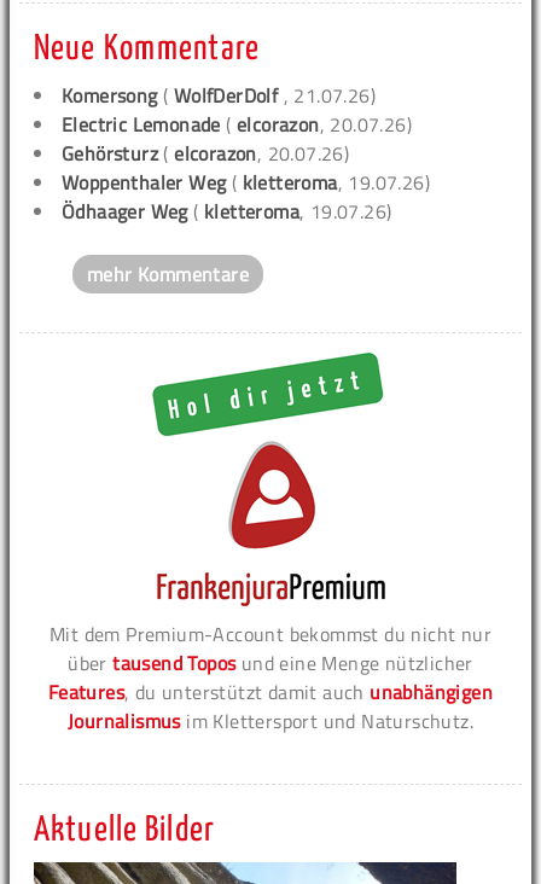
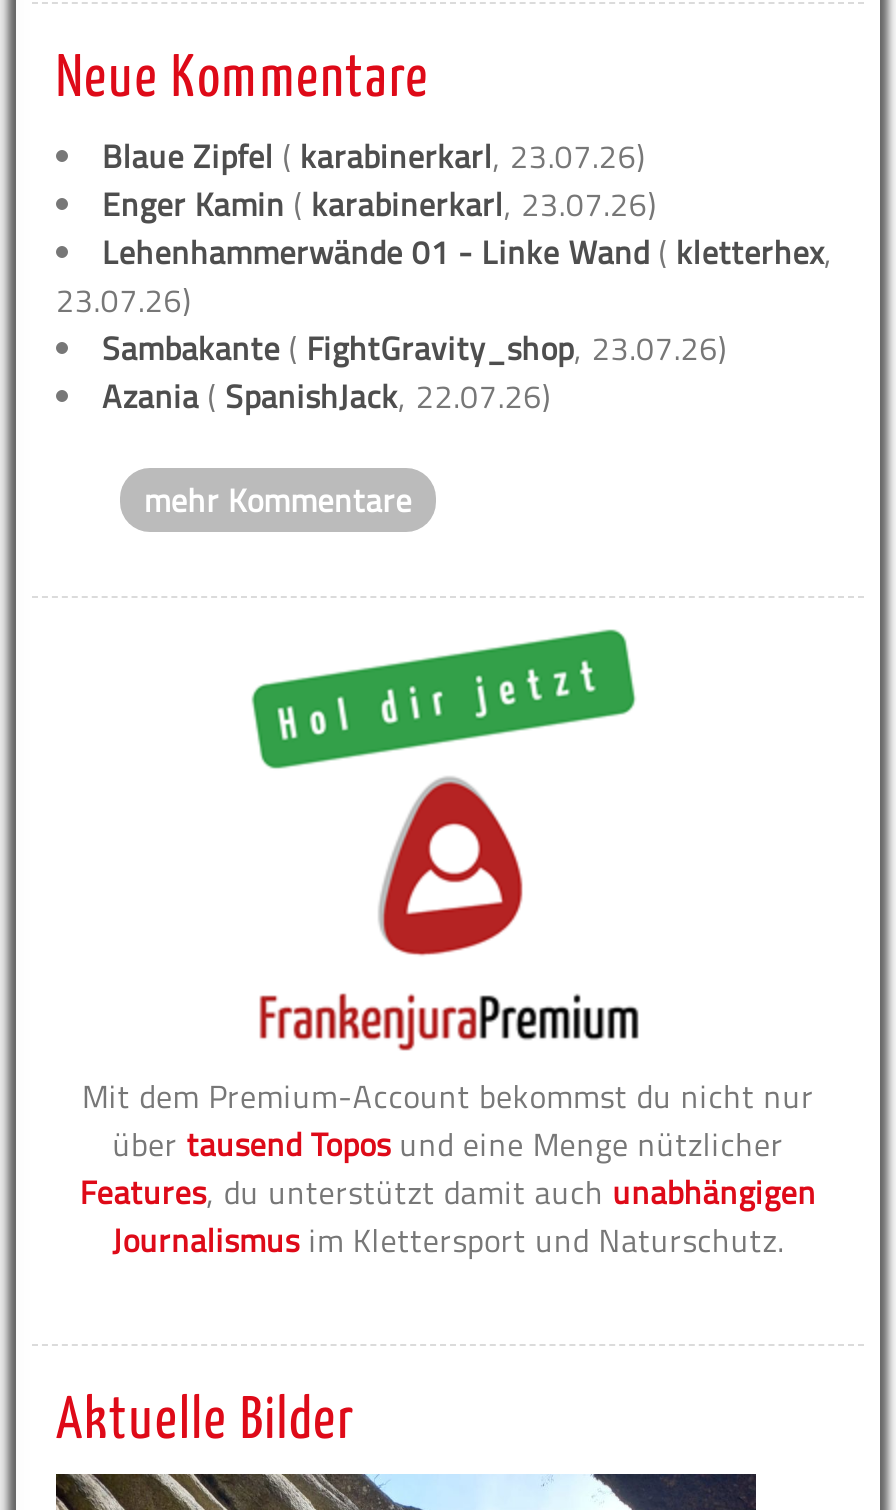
- Komersong (WolfDerDolf, 21.07.26)
- Electric Lemonade (elcorazon, 20.07.26)
- Gehörsturz (elcorazon, 20.07.26)
- Woppenthaler Weg (kletteroma, 19.07.26)
- Ödhaager Weg (kletteroma, 19.07.26)
+ Blaue Zipfel (karabinerkarl, 23.07.26)
+ Enger Kamin (karabinerkarl, 23.07.26)
+ Lehenhammerwände 01 - Linke Wand (kletterhex,
+ 23.07.26)
+ Sambakante (FightGravity_shop, 23.07.26)
+ Azania (SpanishJack, 22.07.26)
